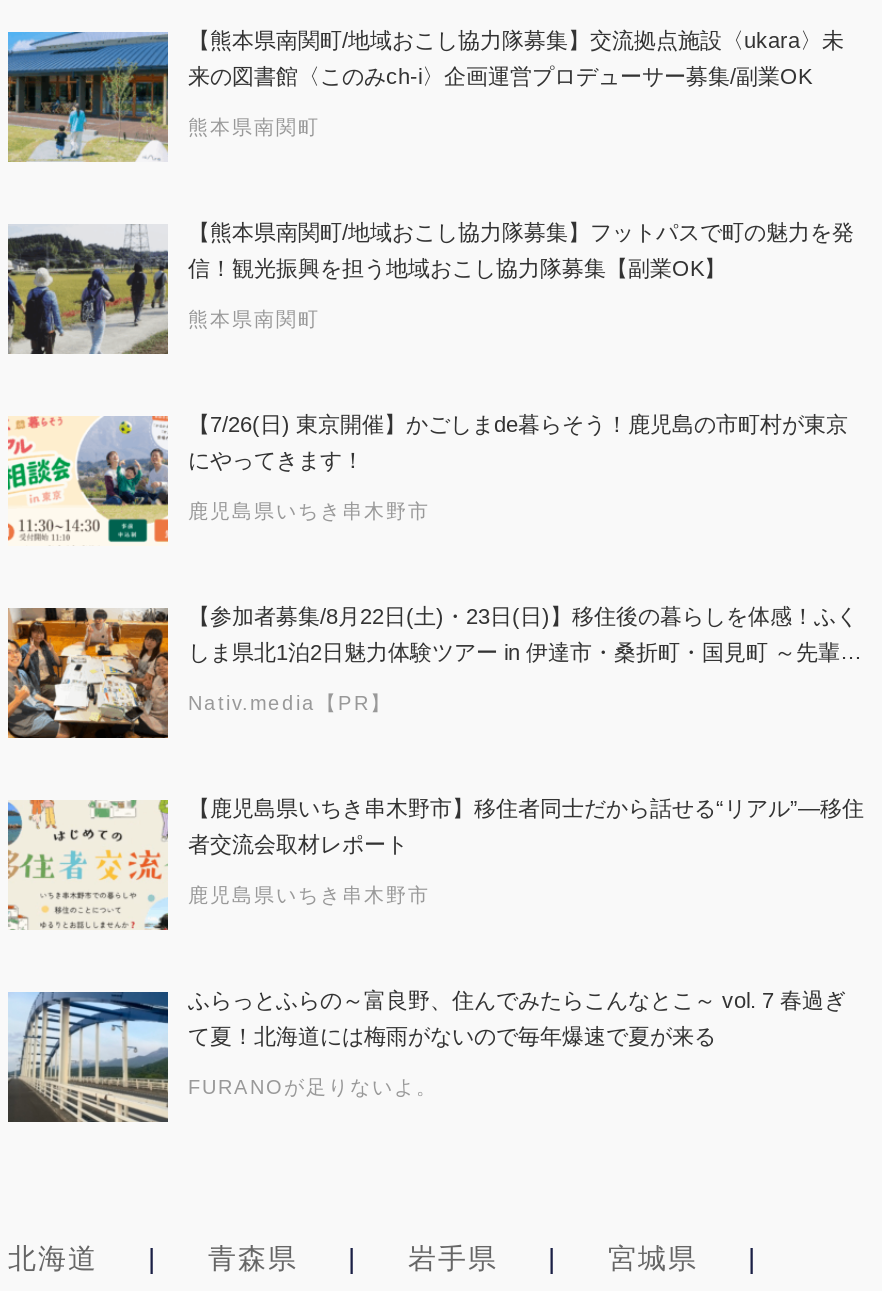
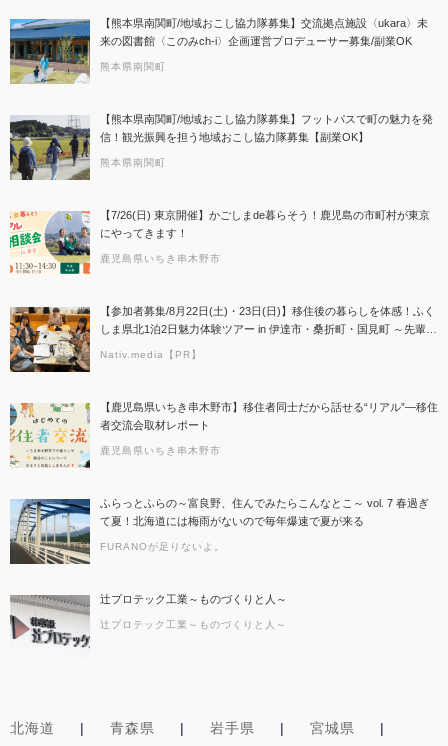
+ [image]
+ 辻プロテック工業～ものづくりと人～
+ 辻プロテック工業～ものづくりと人～
